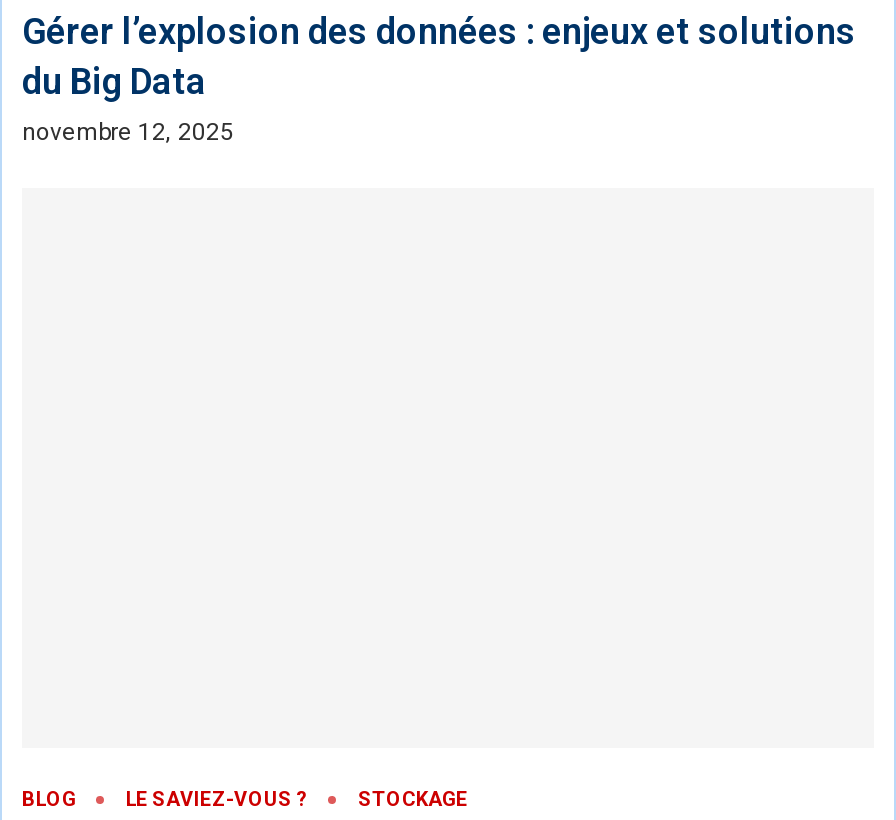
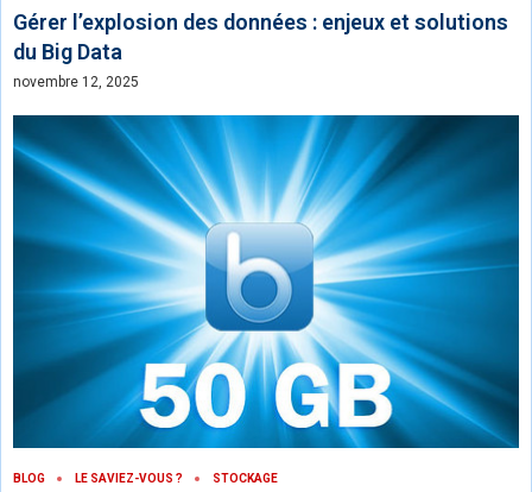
+ [image]
